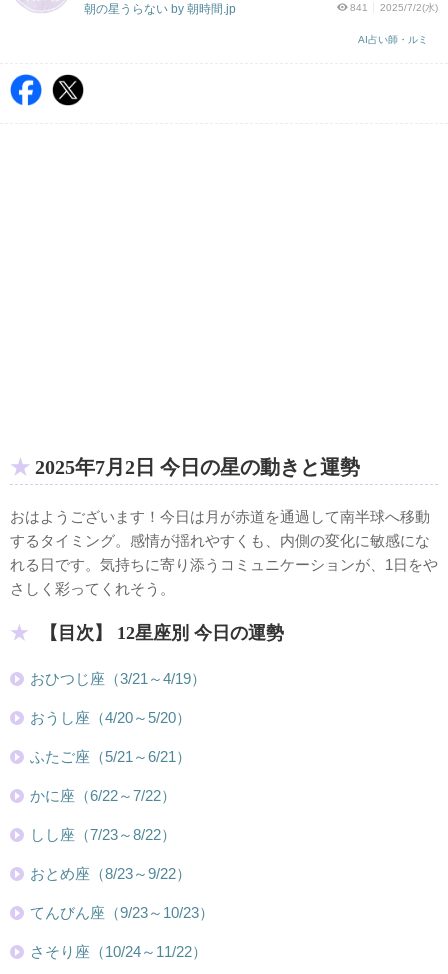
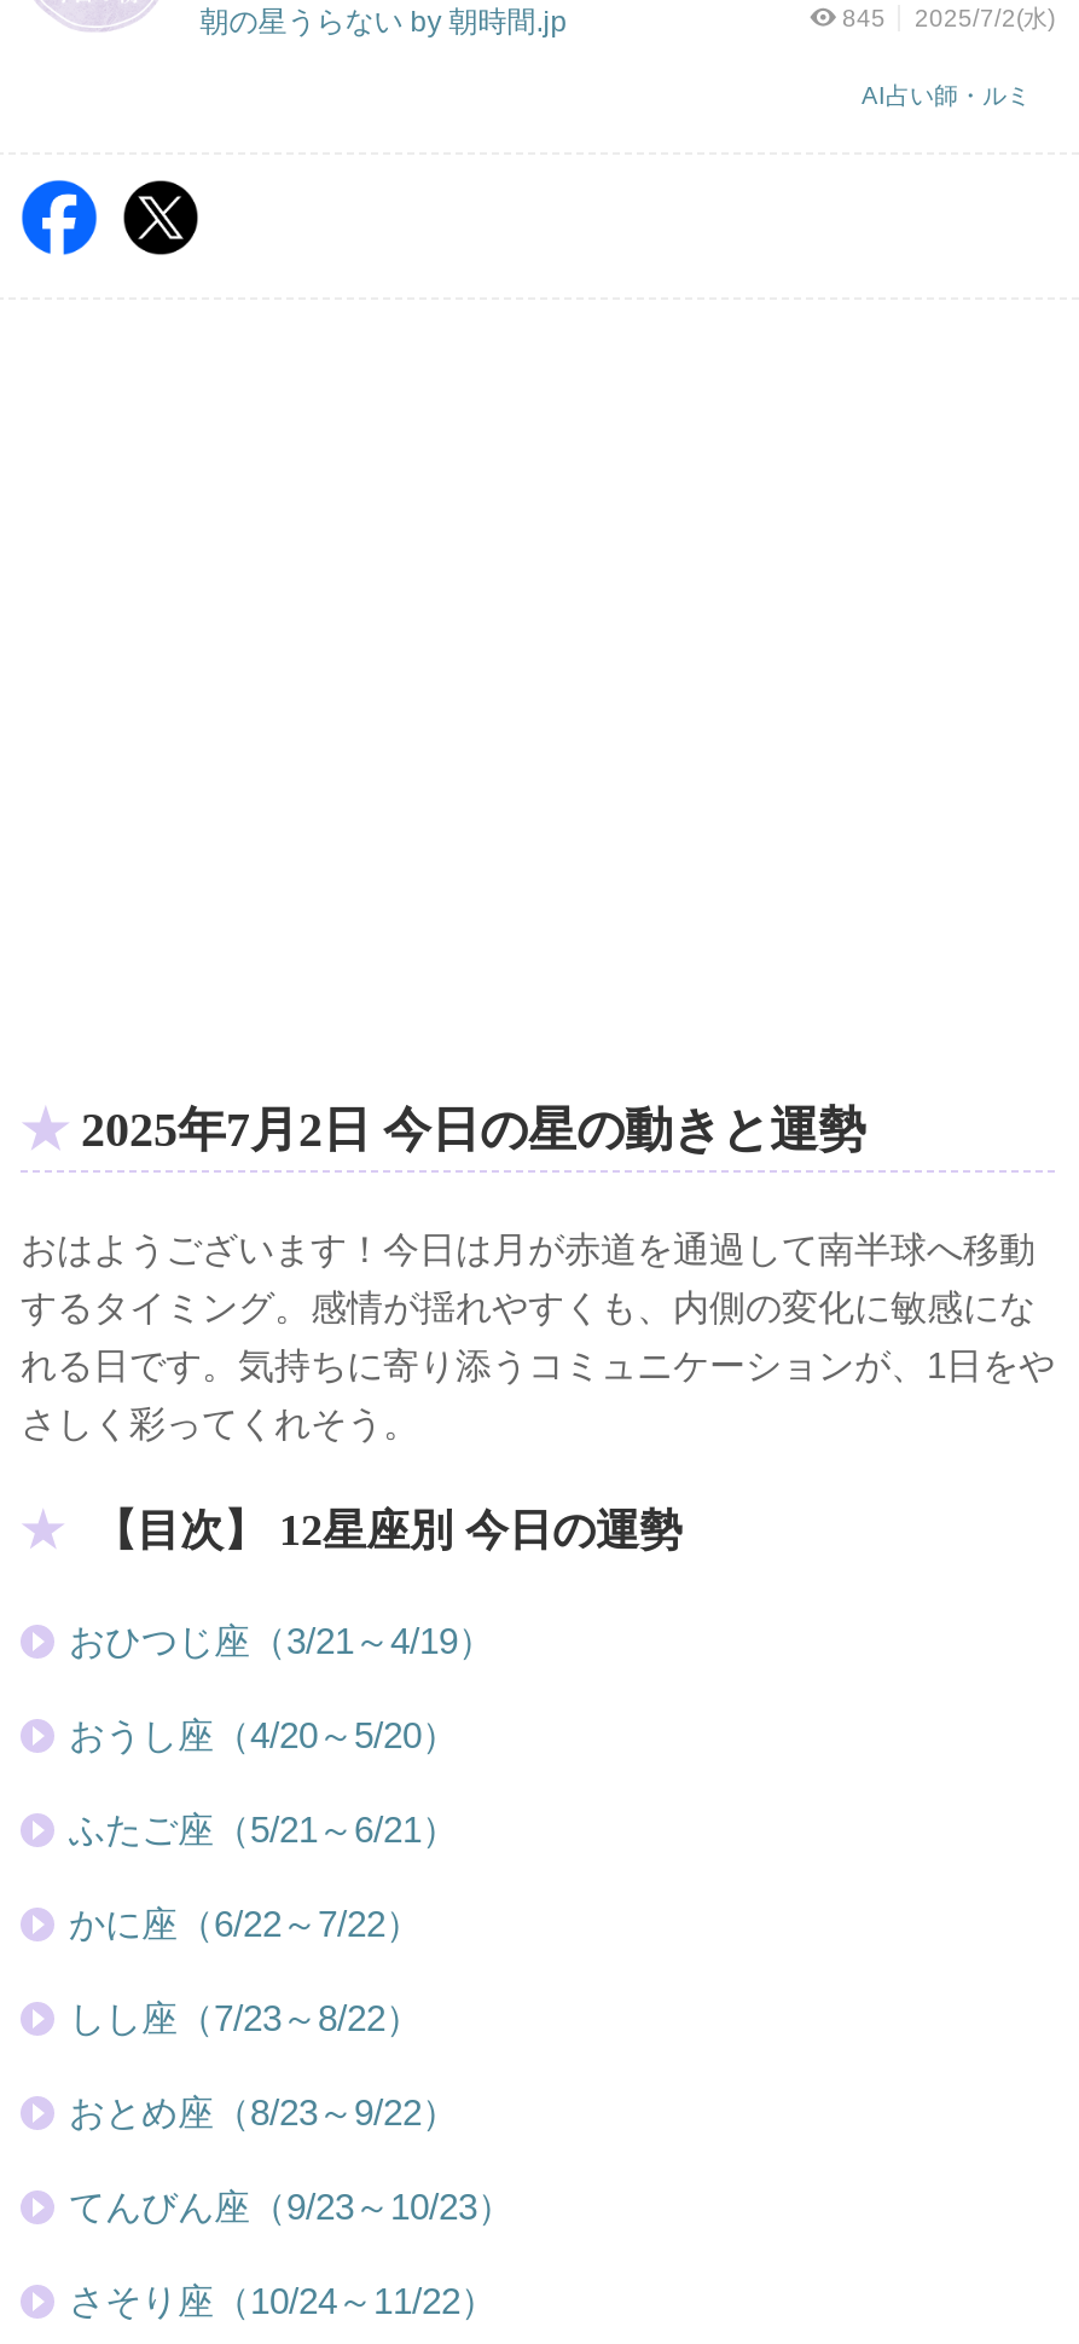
- 841 2025/7/2(水)
+ 845 2025/7/2(水)
